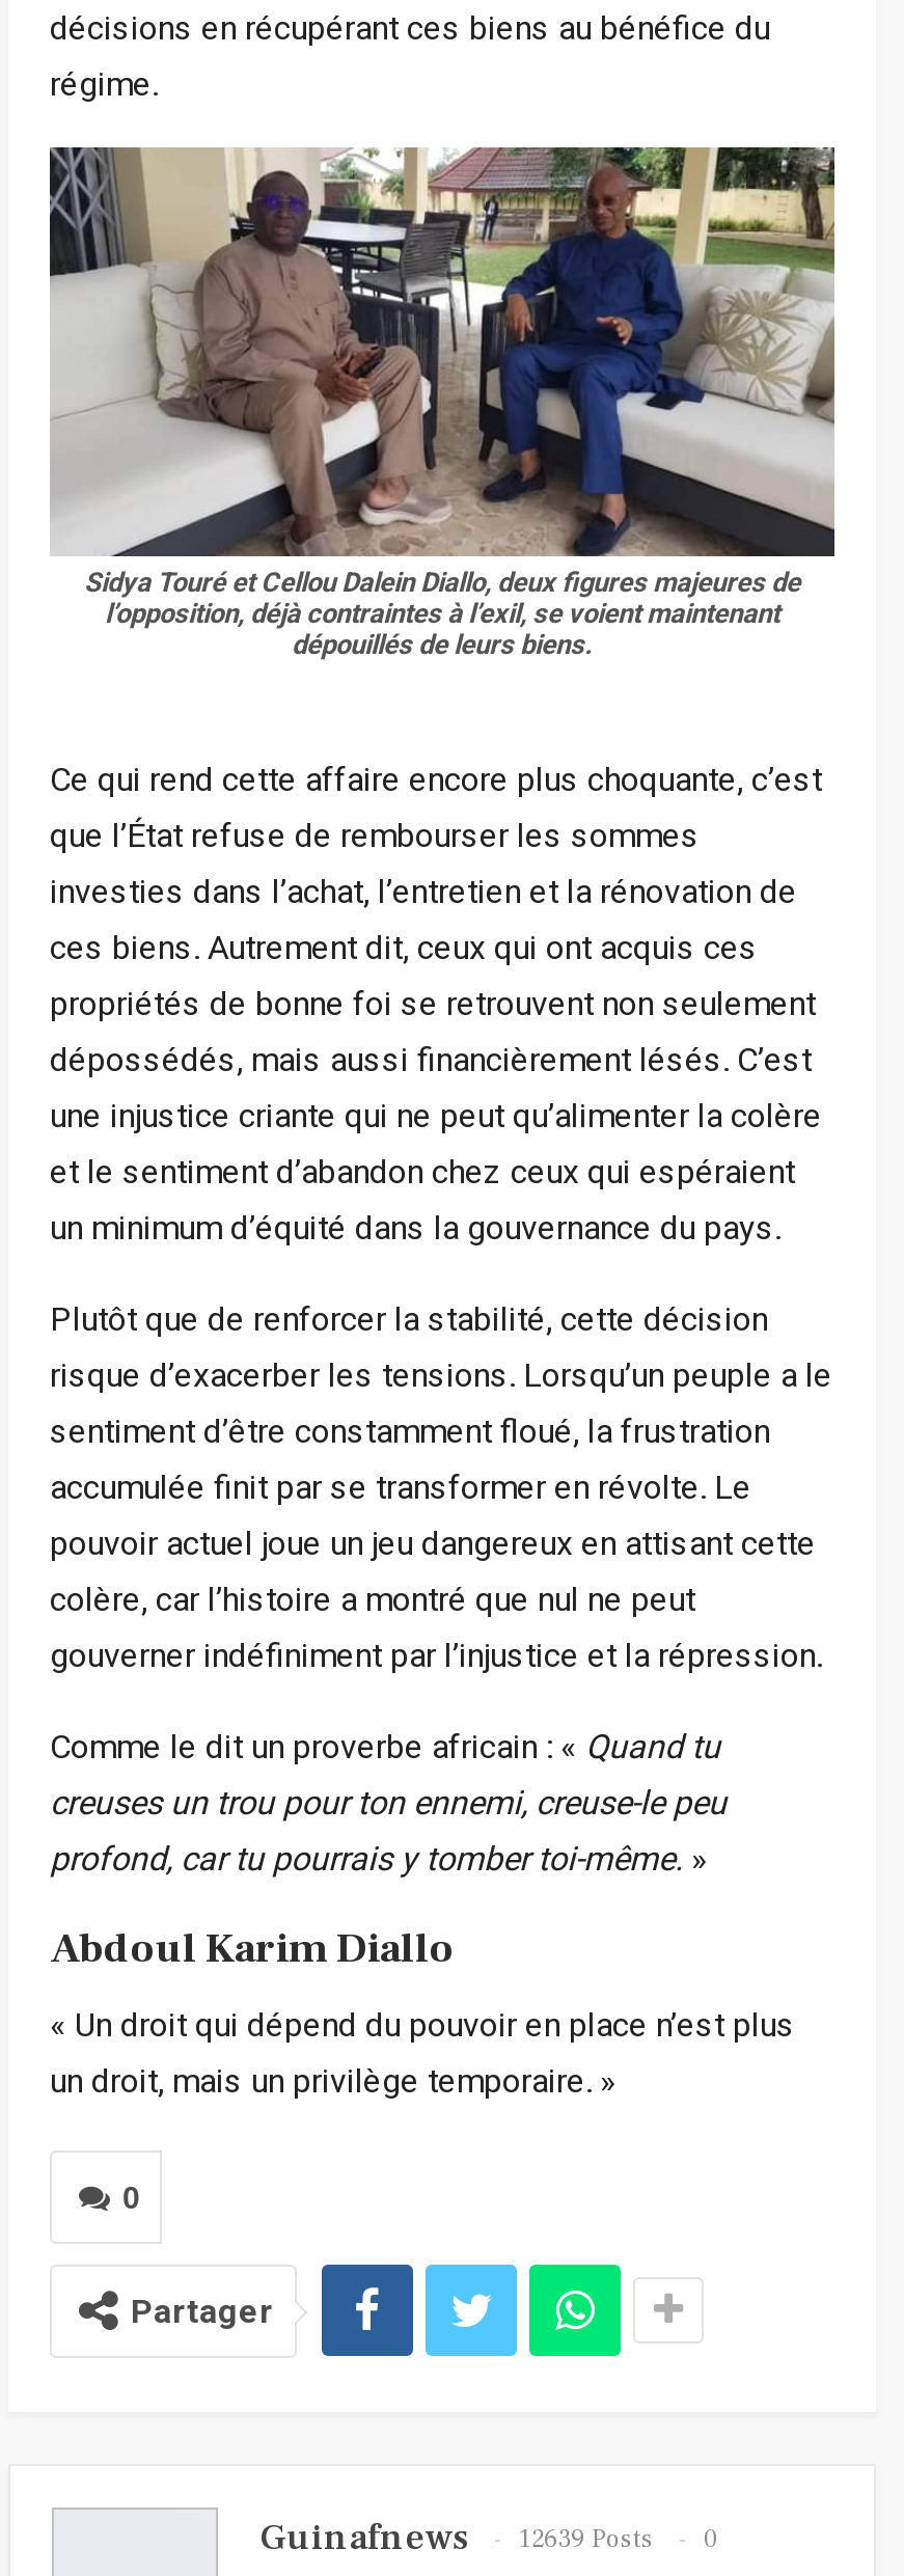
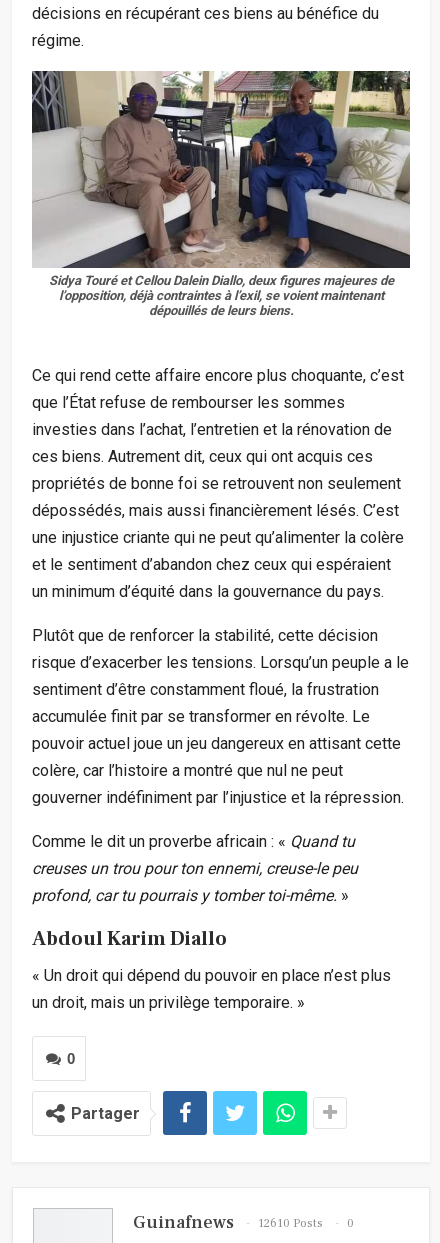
- Guinafnews 12639 Posts 0
+ Guinafnews 12610 Posts 0
